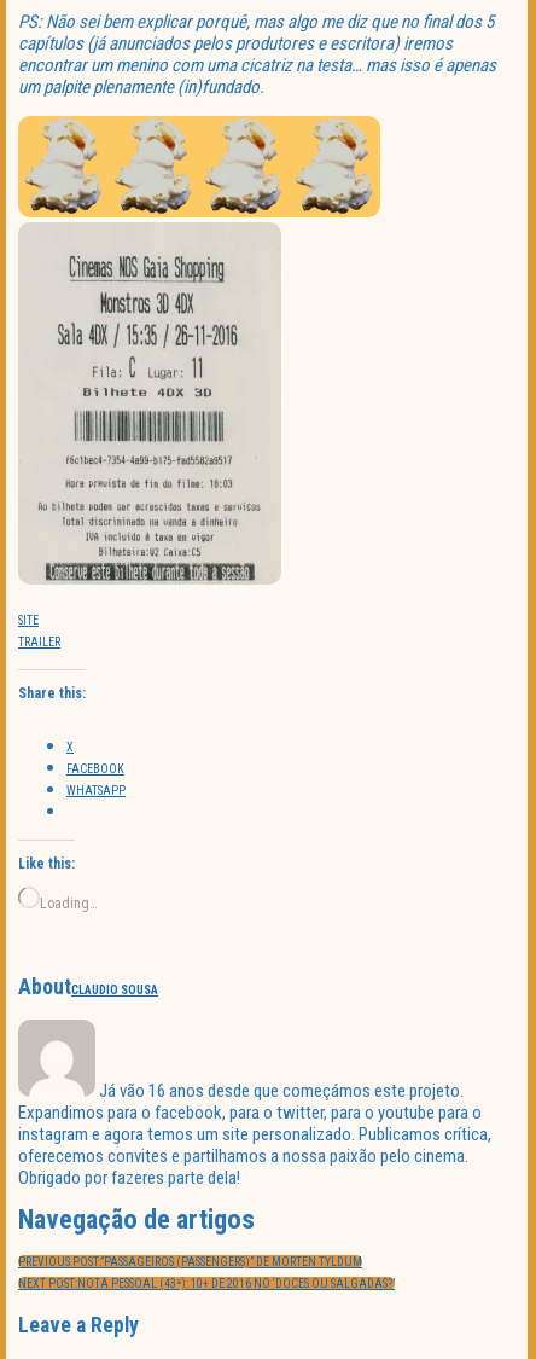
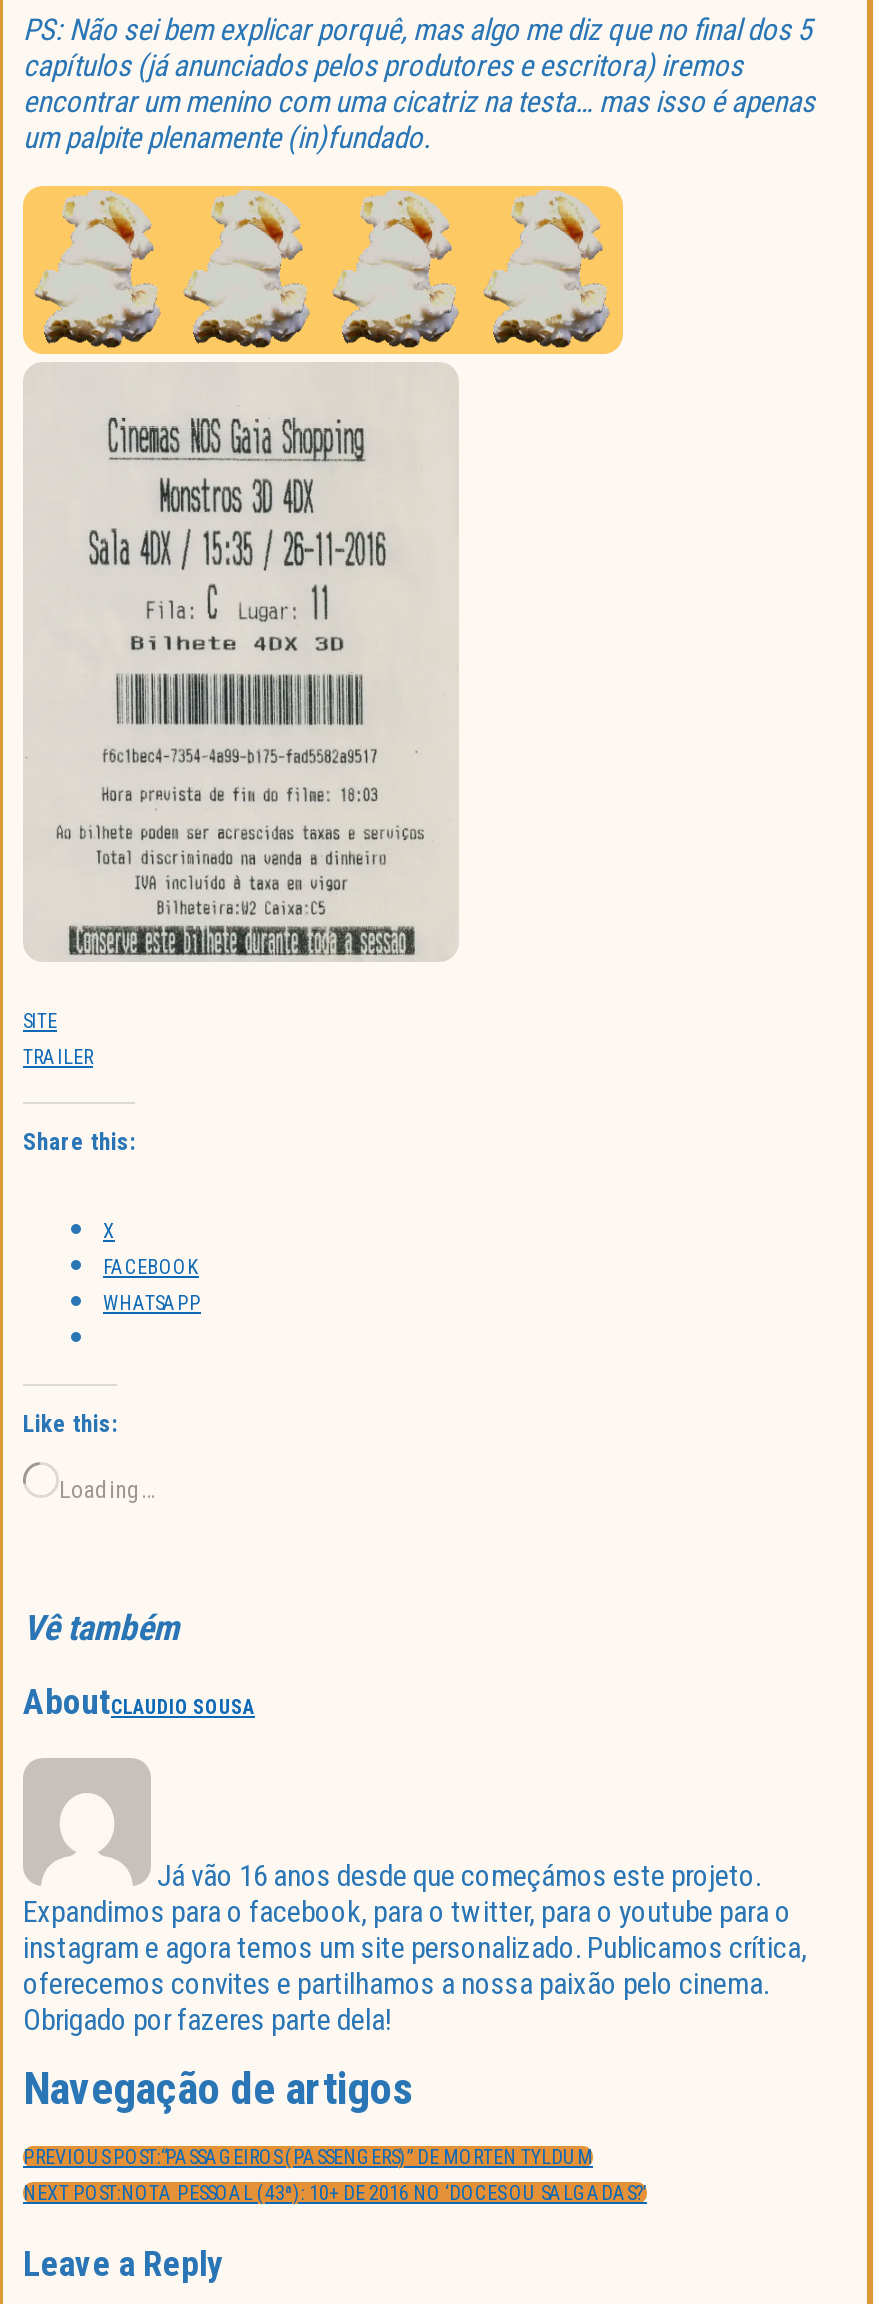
+ Vê também
